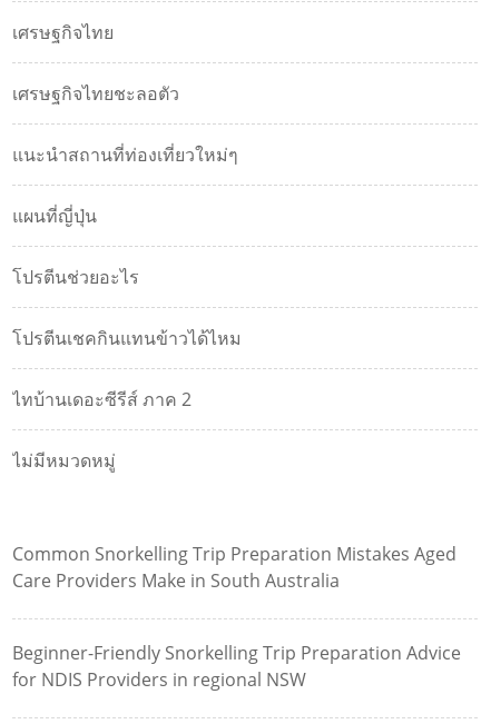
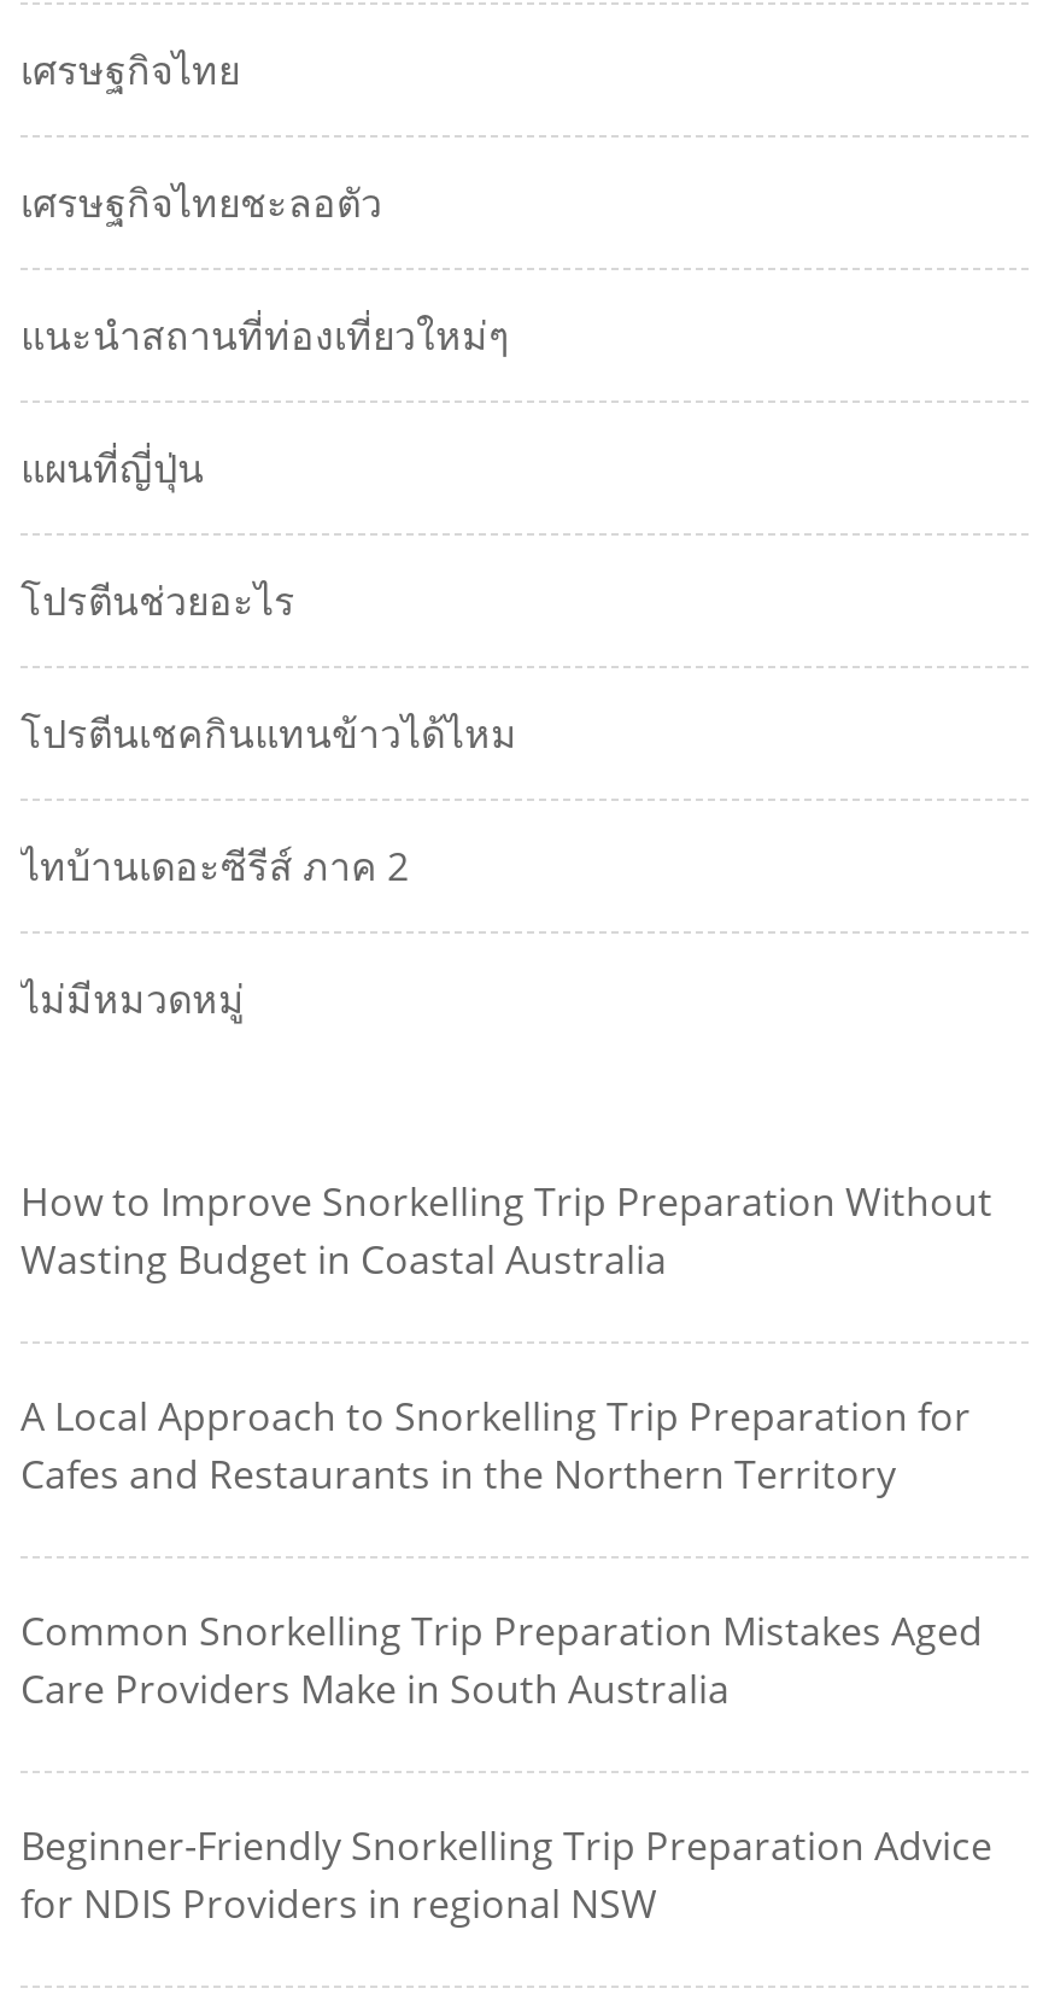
+ How to Improve Snorkelling Trip Preparation Without
+ Wasting Budget in Coastal Australia
+ A Local Approach to Snorkelling Trip Preparation for
+ Cafes and Restaurants in the Northern Territory
